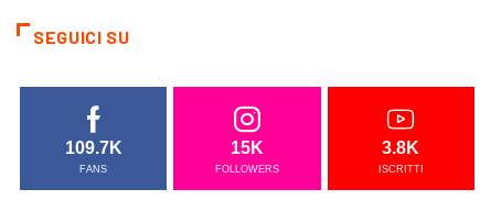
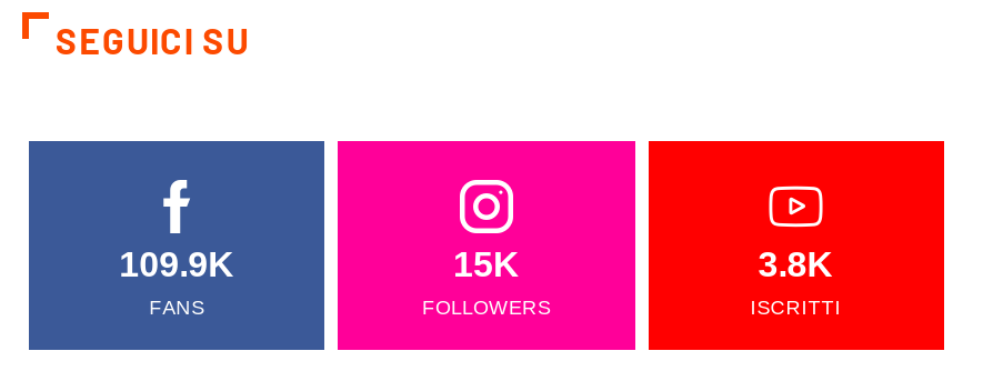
- 109.7K
+ 109.9K
